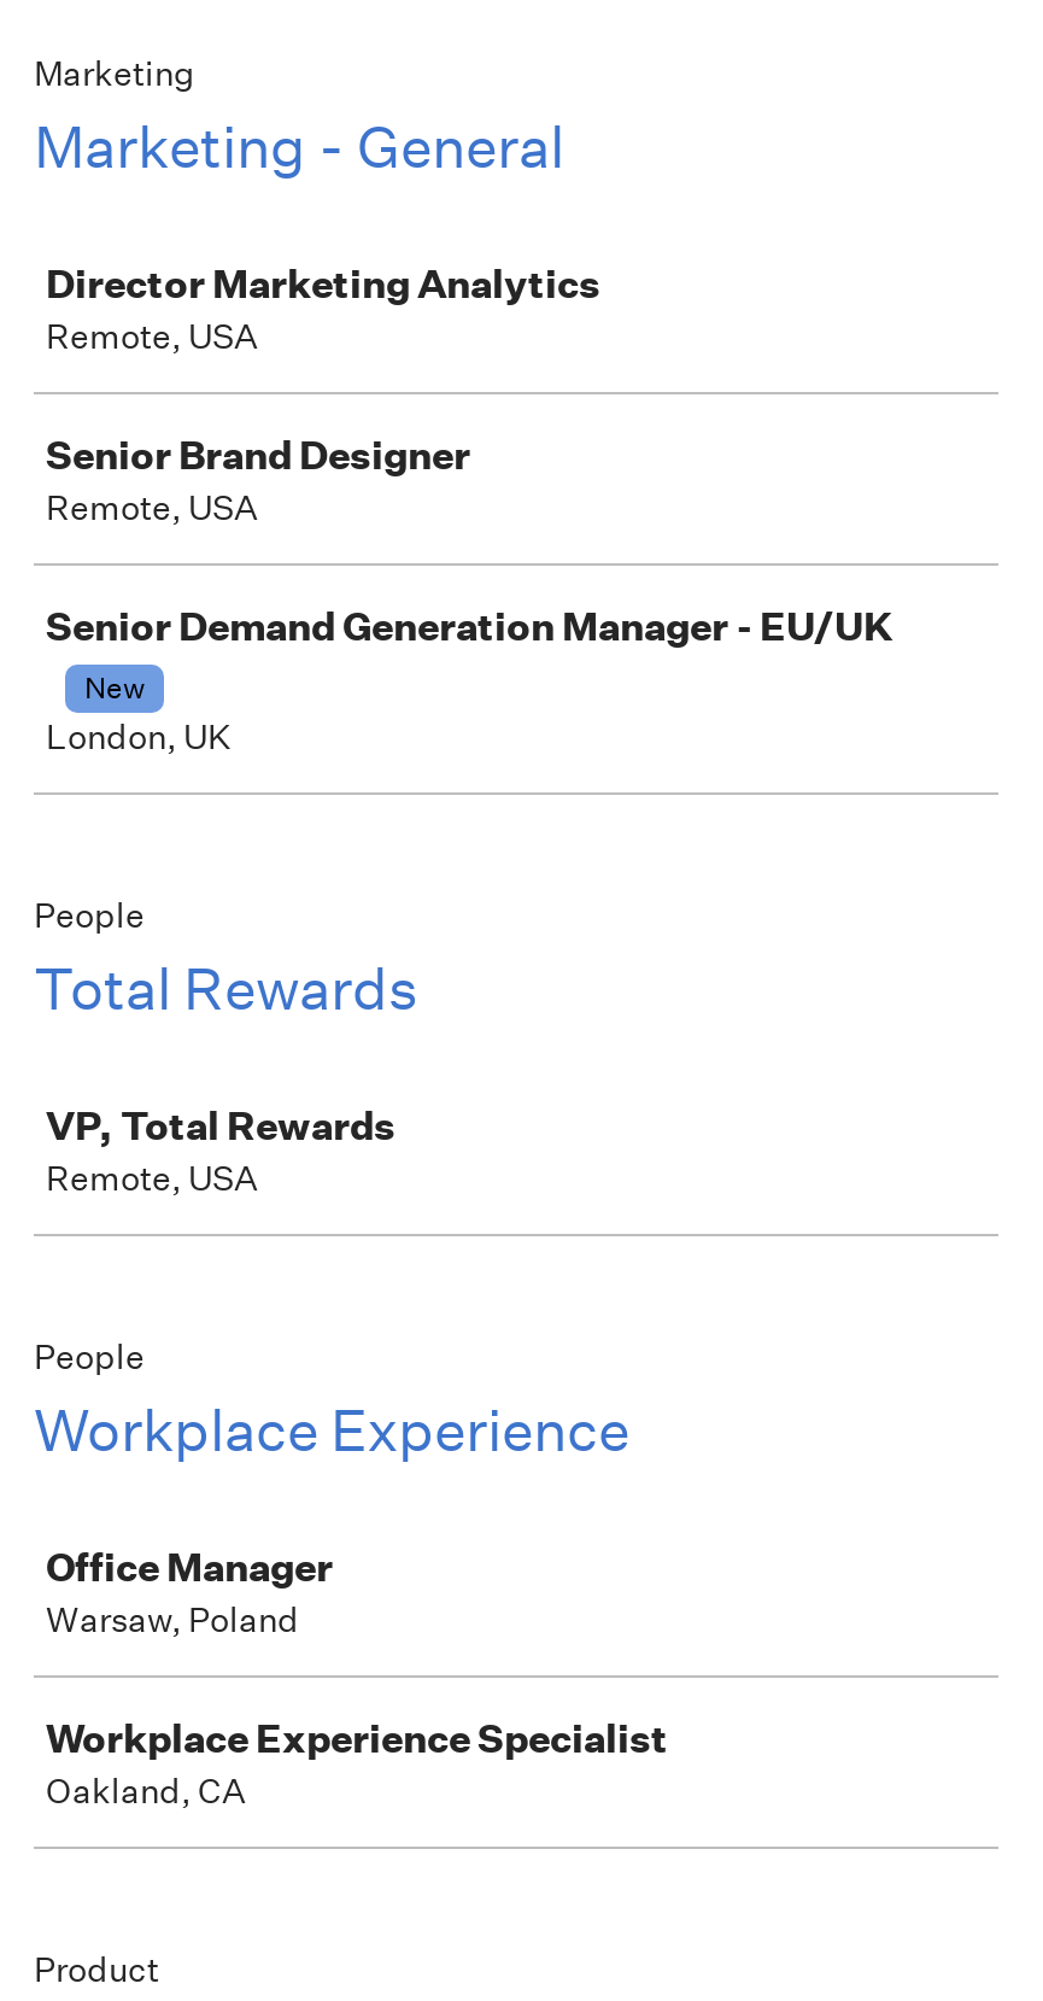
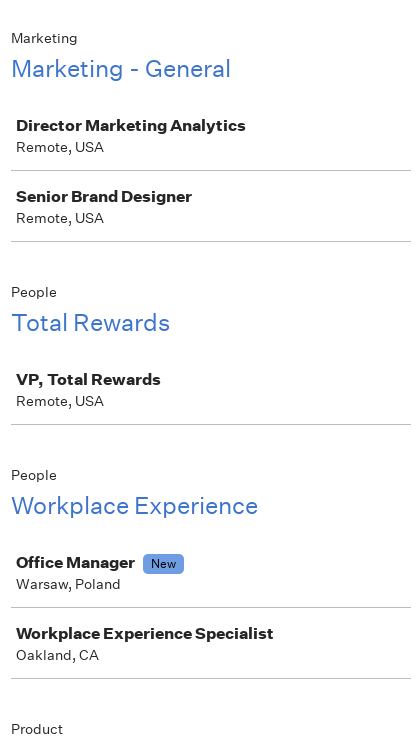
- Senior Demand Generation Manager - EU/UK
- New
- London, UK

+ New
